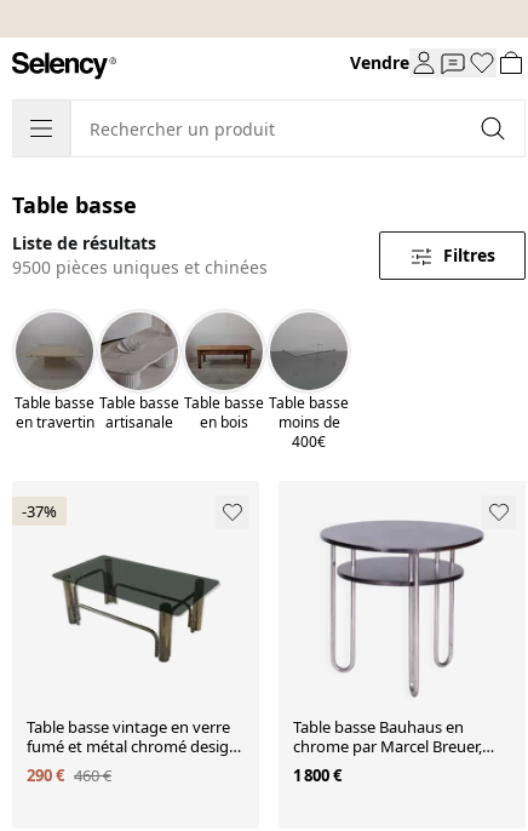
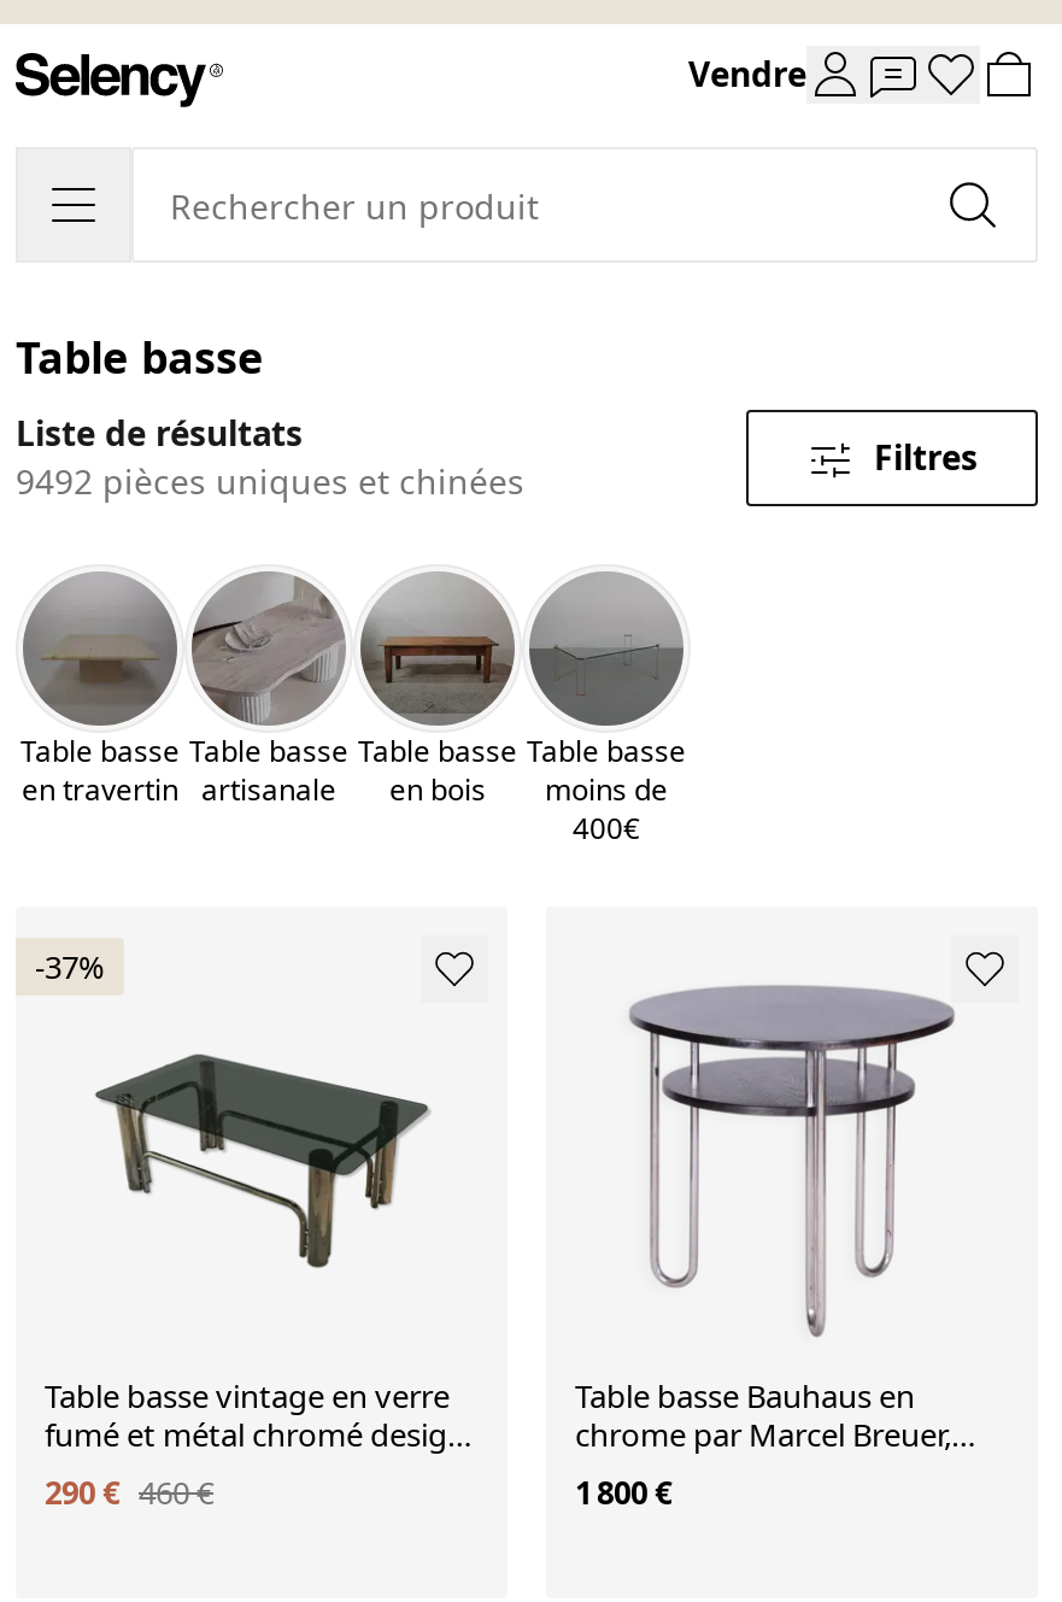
- 9500 pièces uniques et chinées
+ 9492 pièces uniques et chinées
